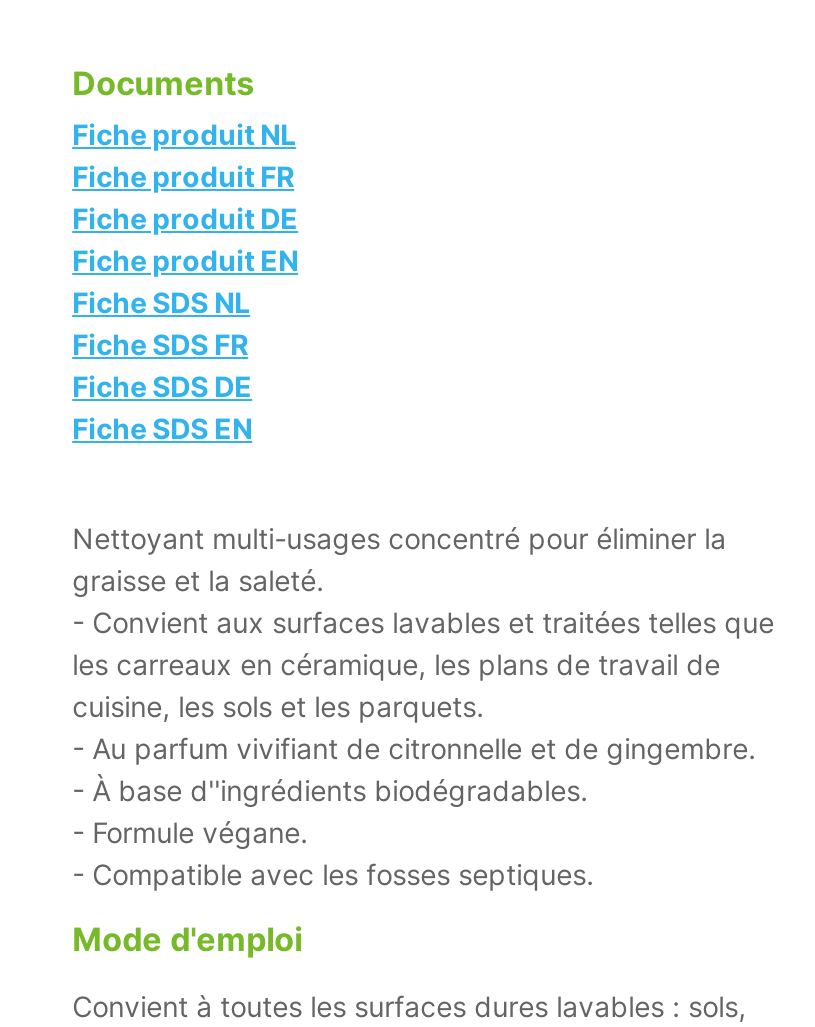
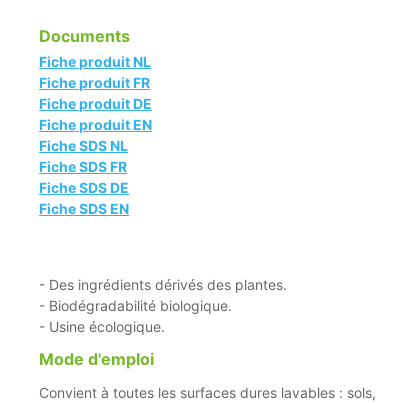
- Nettoyant multi-usages concentré pour éliminer la
- graisse et la saleté.
- - Convient aux surfaces lavables et traitées telles que
- les carreaux en céramique, les plans de travail de
- cuisine, les sols et les parquets.
- - Au parfum vivifiant de citronnelle et de gingembre.
- - À base d''ingrédients biodégradables.
- - Formule végane.
- - Compatible avec les fosses septiques.
+ - Des ingrédients dérivés des plantes.
+ - Biodégradabilité biologique.
+ - Usine écologique.
